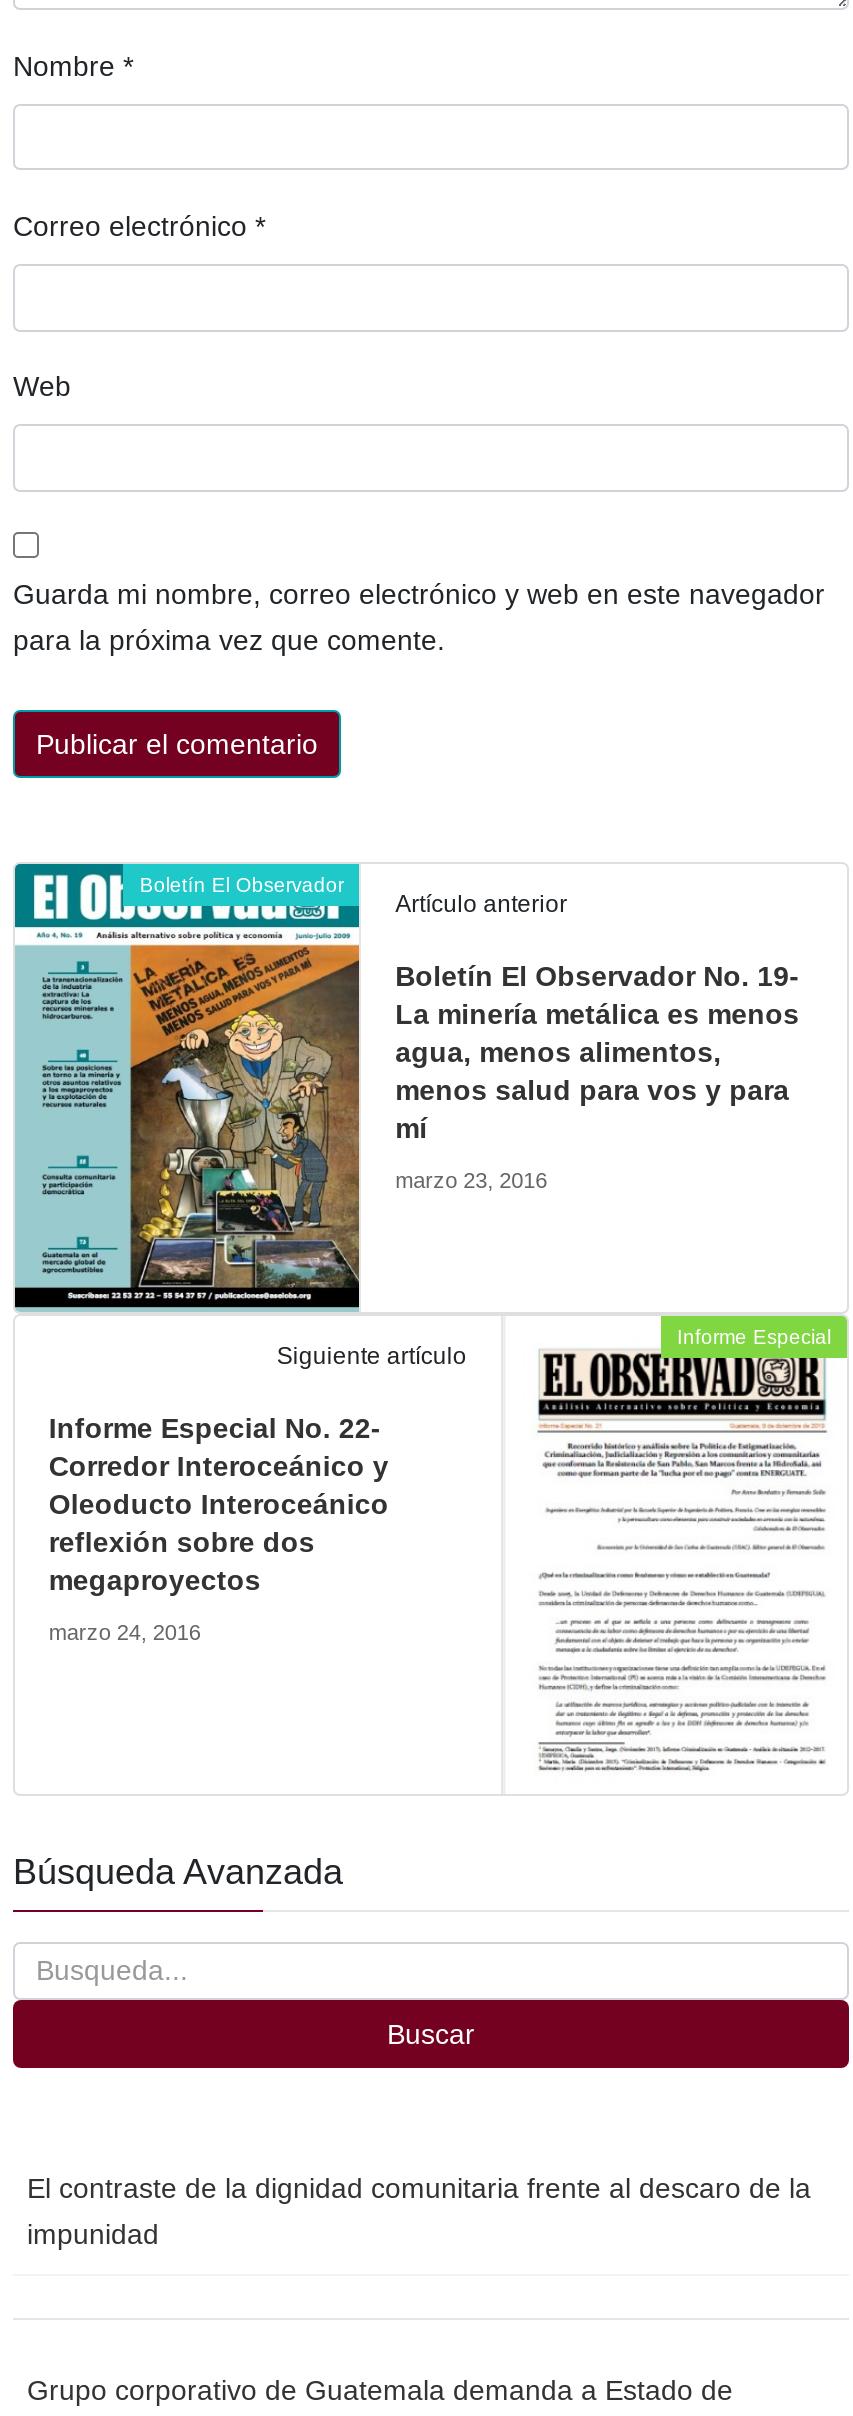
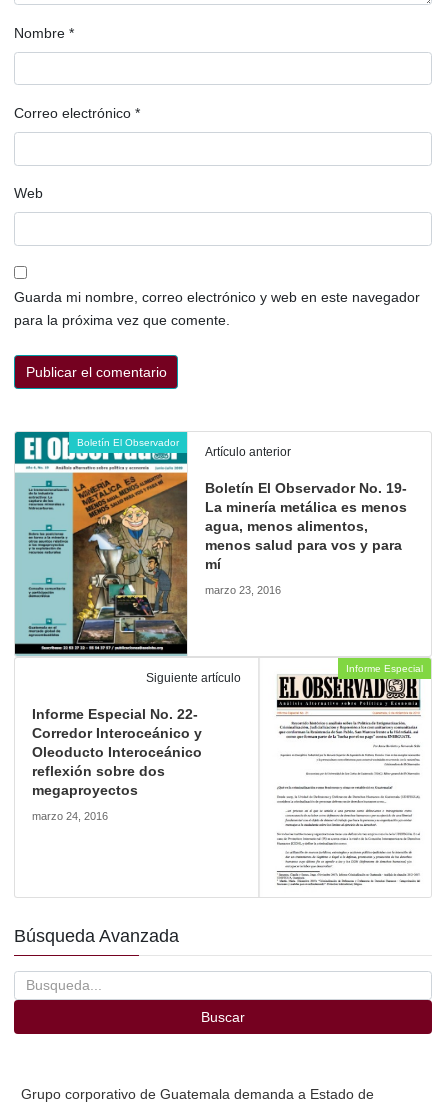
- El contraste de la dignidad comunitaria frente al descaro de la
- impunidad
